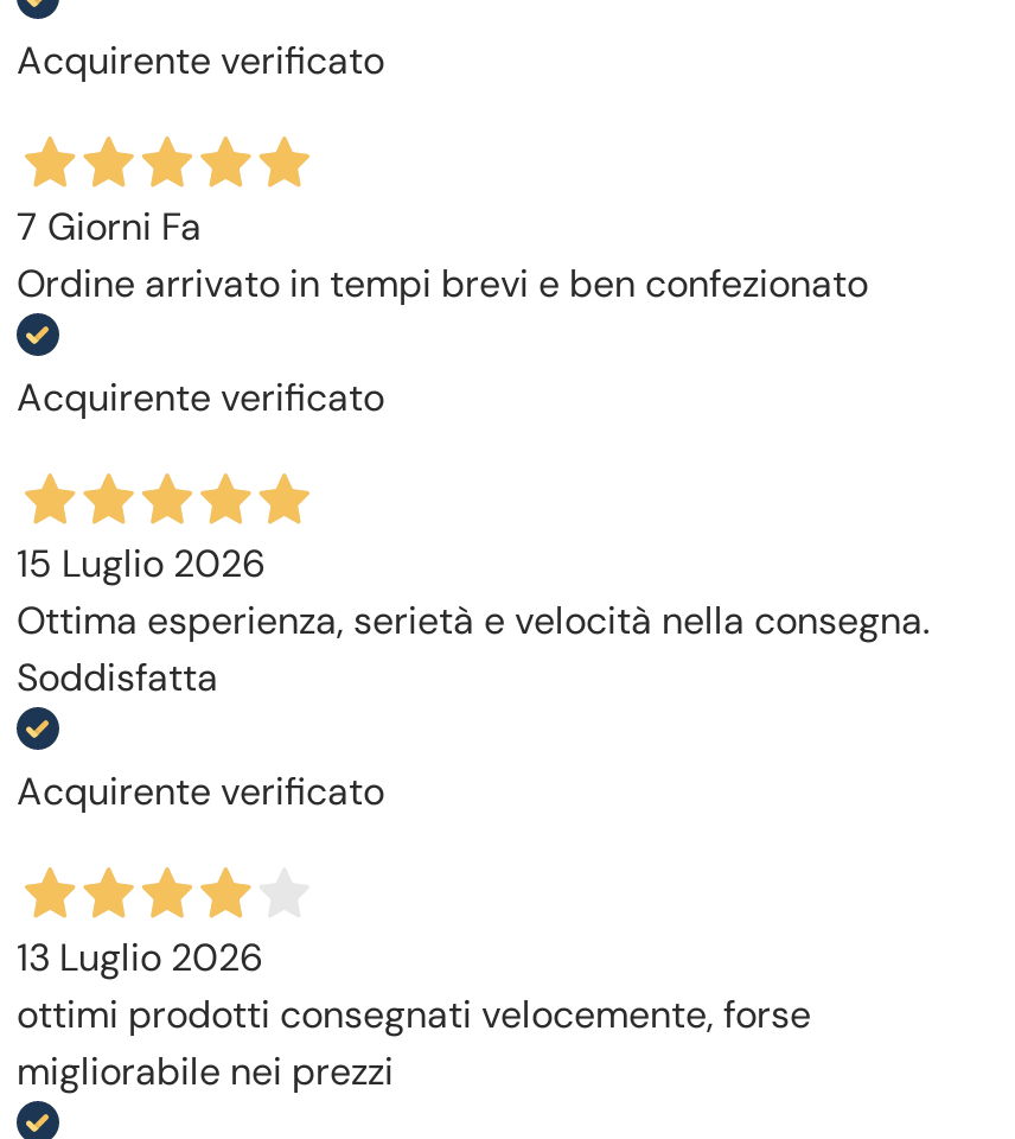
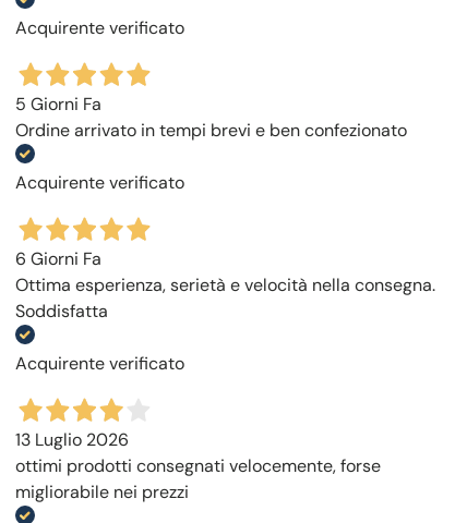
- 7 Giorni Fa
+ 5 Giorni Fa

- 15 Luglio 2026
+ 6 Giorni Fa
